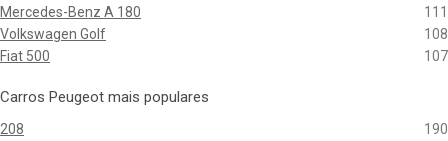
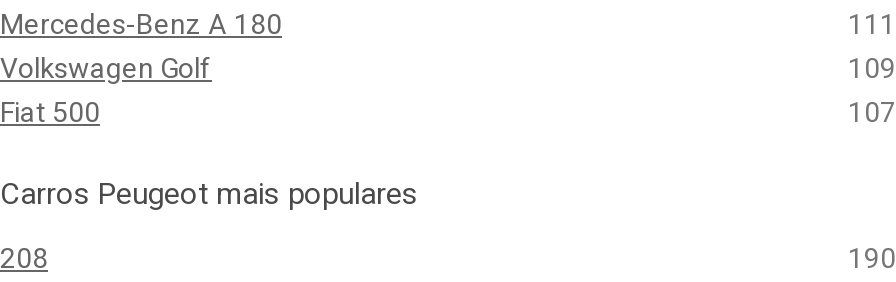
- 108
+ 109
